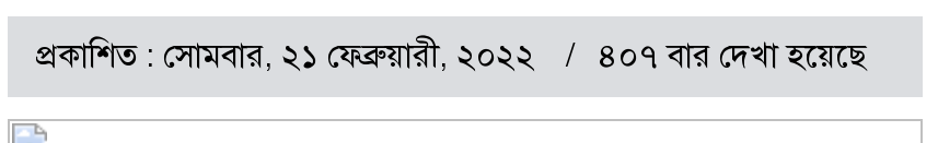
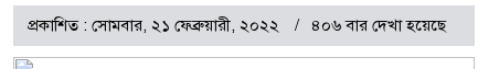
- প্রকাশিত : সোমবার, ২১ ফেব্রুয়ারী, ২০২২ ৪০৭ বার দেখা হয়েছে
+ প্রকাশিত : সোমবার, ২১ ফেব্রুয়ারী, ২০২২ ৪০৬ বার দেখা হয়েছে
